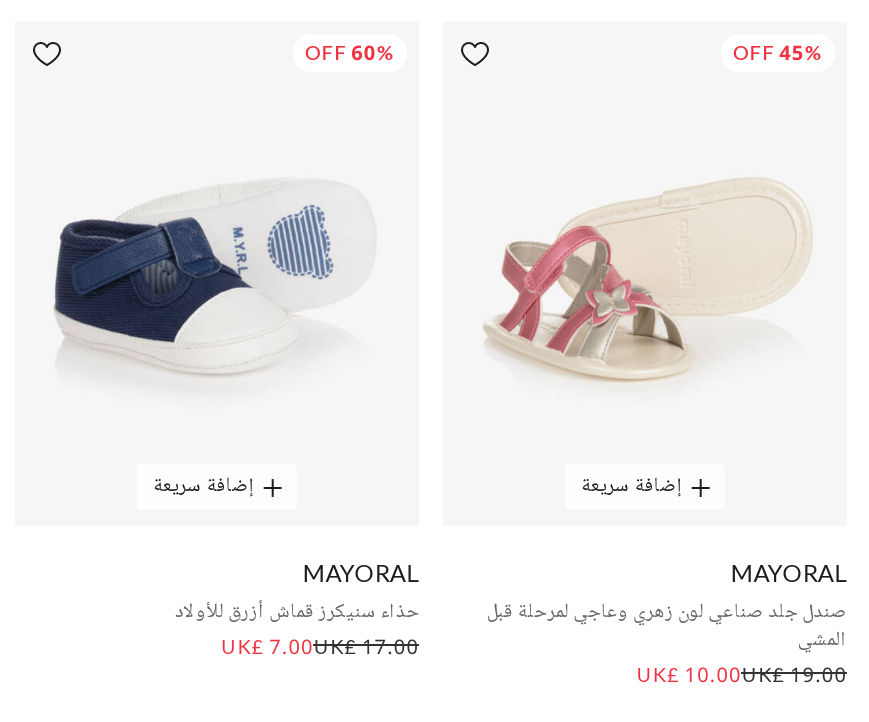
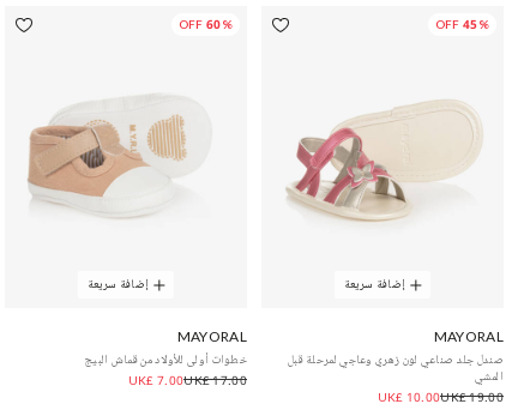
- [image]
+ [image]

- حذاء سنيكرز قماش أزرق للأولاد
+ خطوات أولى للأولاد من قماش البيج
